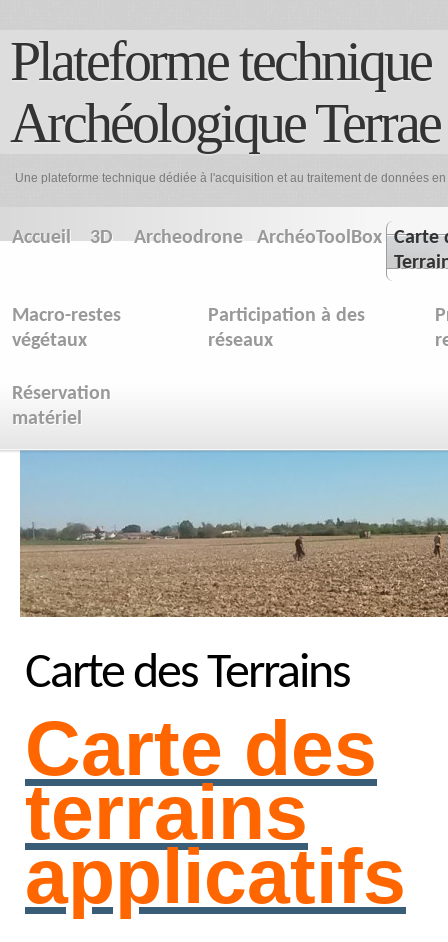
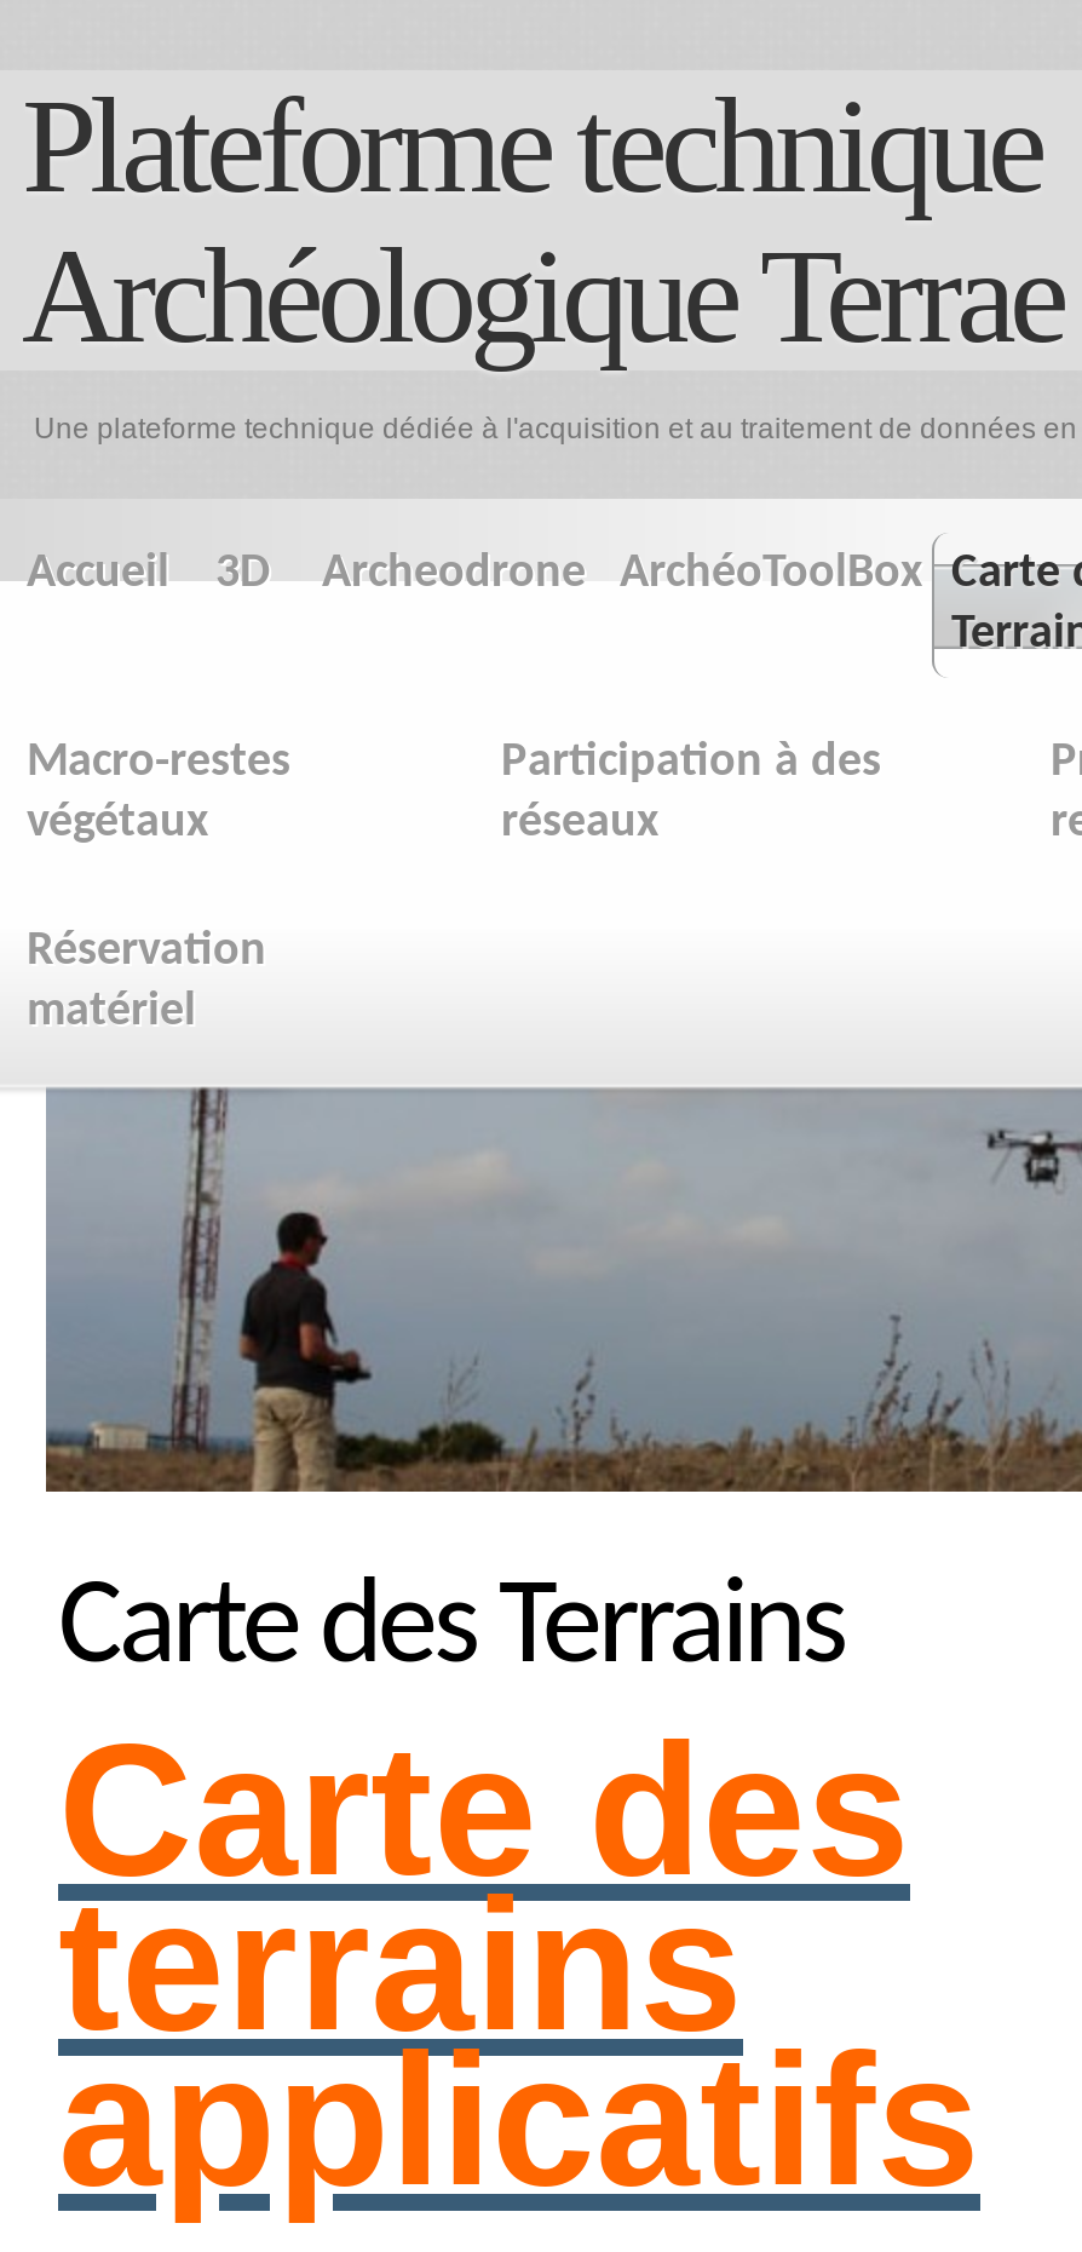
- [image]
+ [image]
